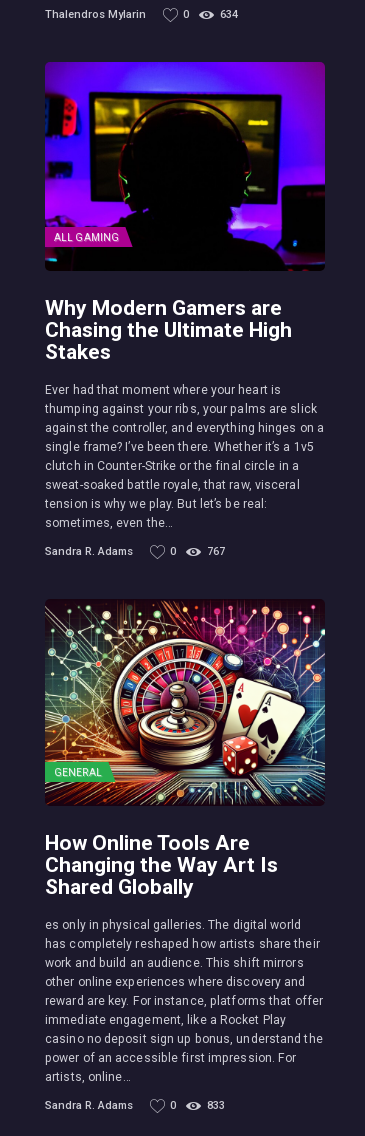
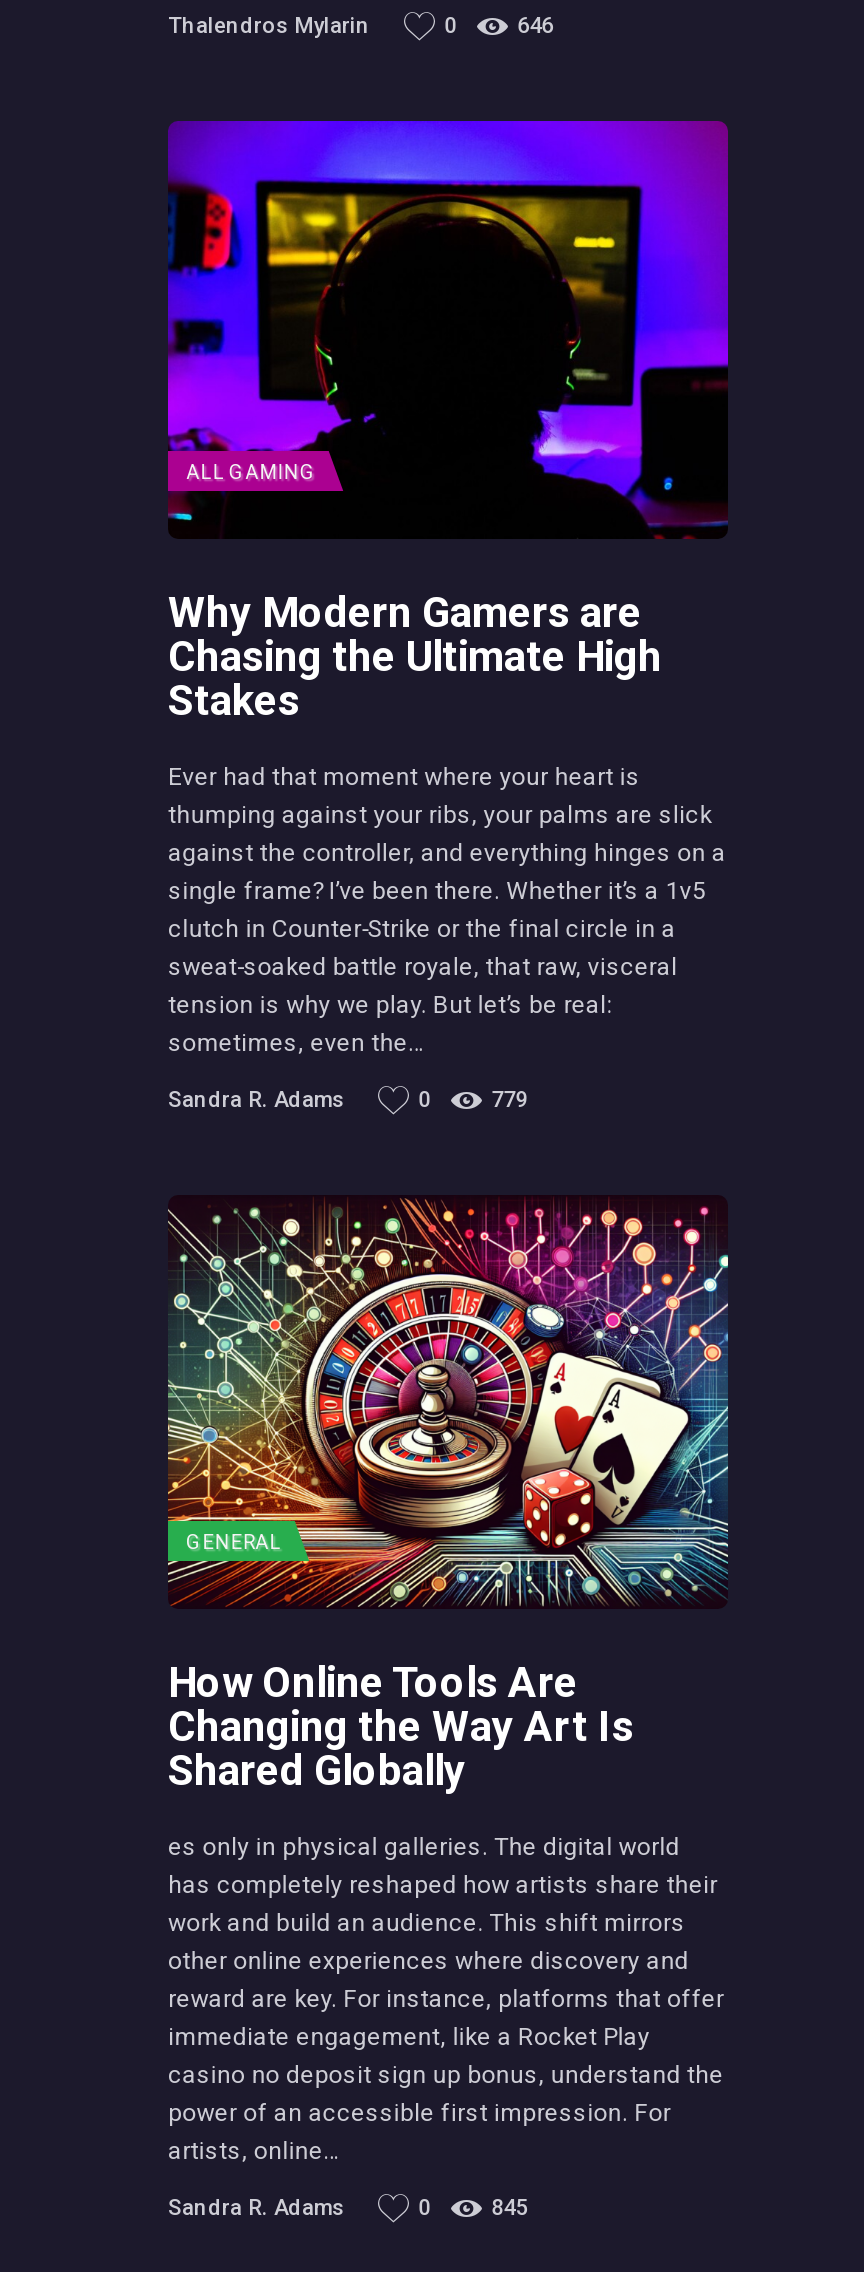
- 634
+ 646

- 767
+ 779

- 833
+ 845
